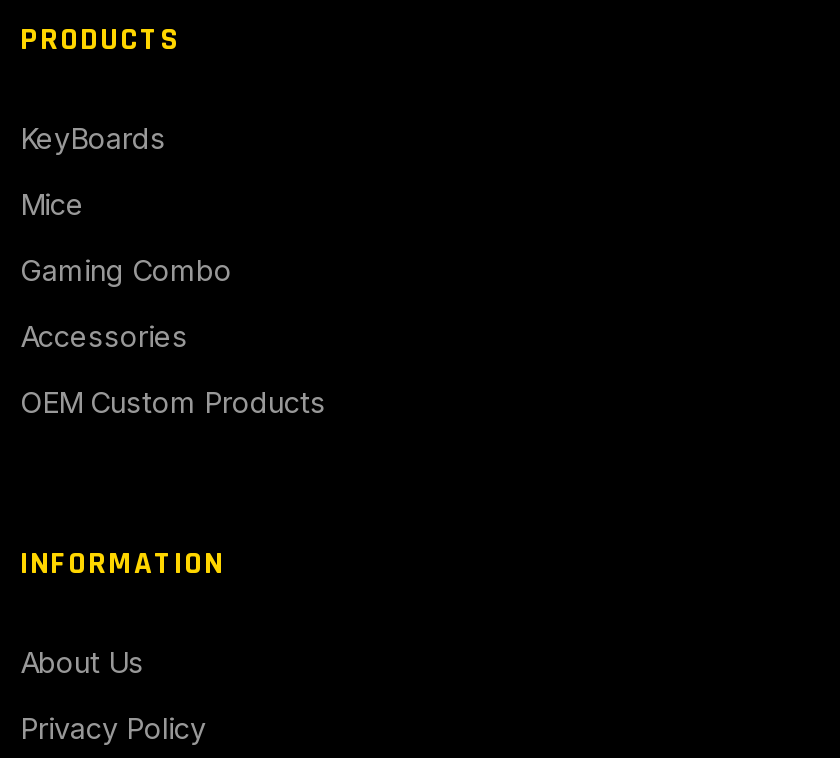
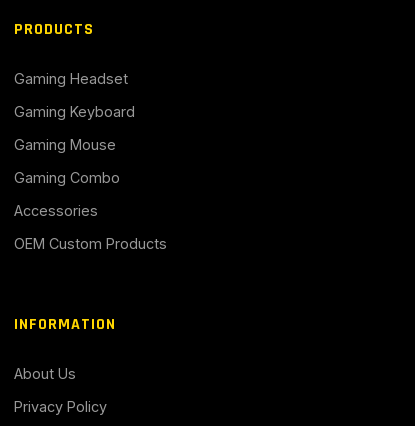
- KeyBoards
- Mice
+ Gaming Headset
+ Gaming Keyboard
+ Gaming Mouse
